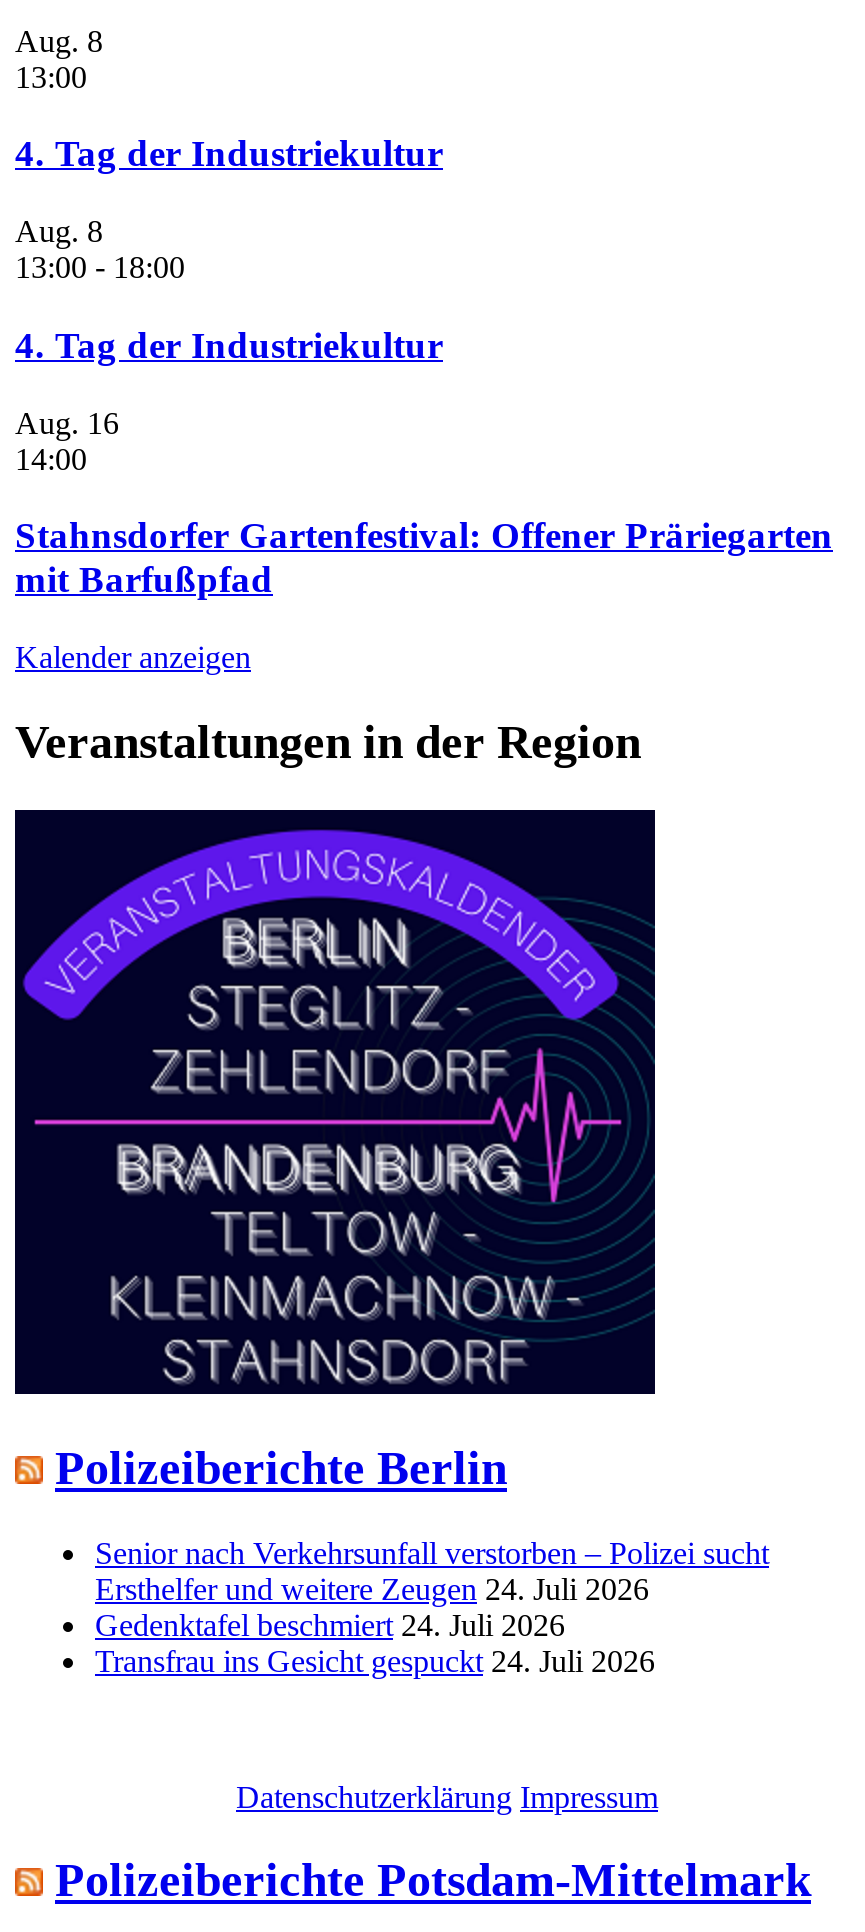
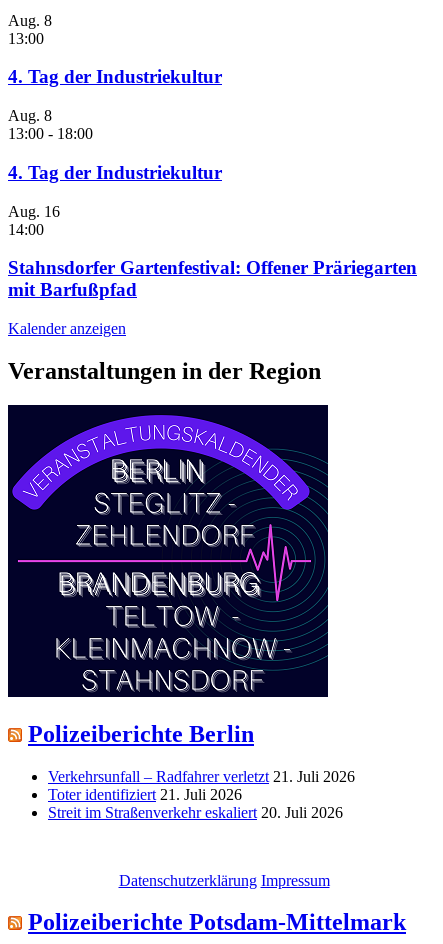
- Senior nach Verkehrsunfall verstorben – Polizei sucht
- Ersthelfer und weitere Zeugen 24. Juli 2026
- Gedenktafel beschmiert 24. Juli 2026
- Transfrau ins Gesicht gespuckt 24. Juli 2026
+ Verkehrsunfall – Radfahrer verletzt 21. Juli 2026
+ Toter identifiziert 21. Juli 2026
+ Streit im Straßenverkehr eskaliert 20. Juli 2026
